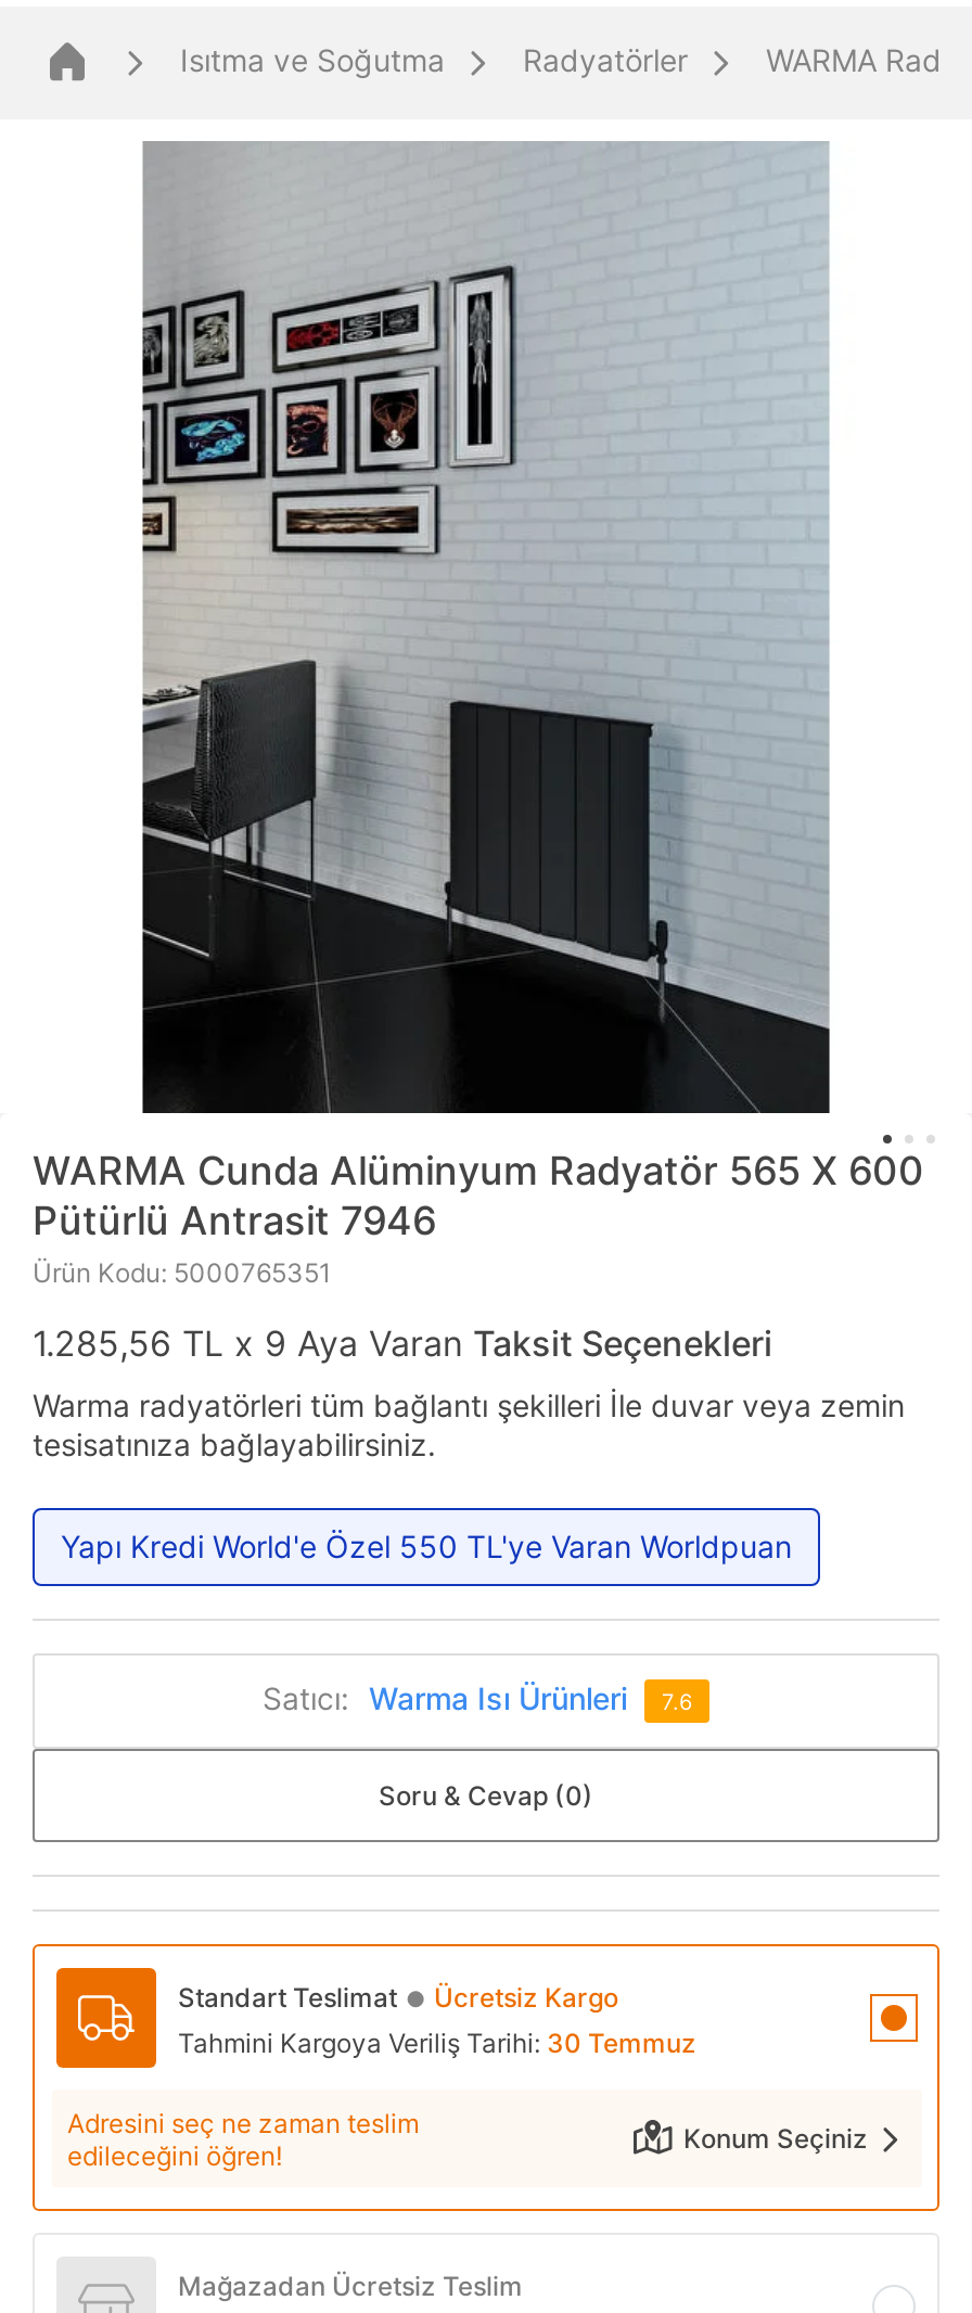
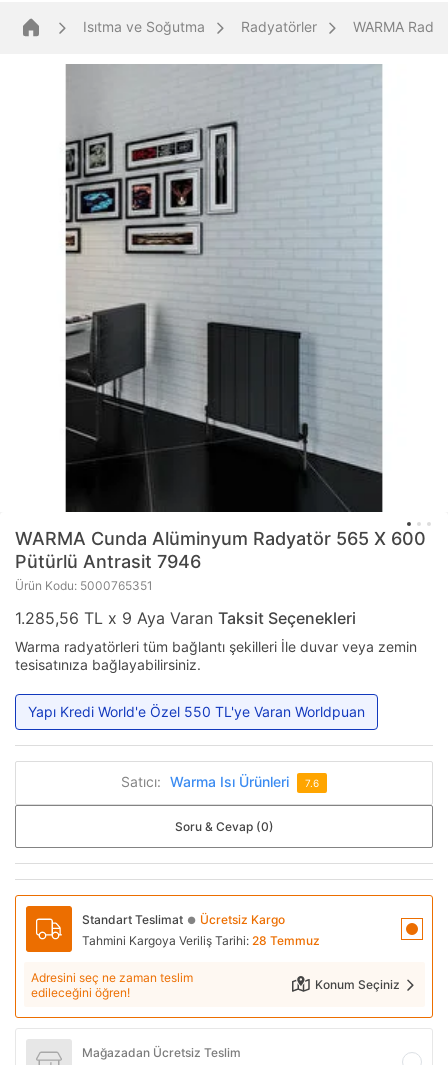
- Tahmini Kargoya Veriliş Tarihi: 30 Temmuz
+ Tahmini Kargoya Veriliş Tarihi: 28 Temmuz
